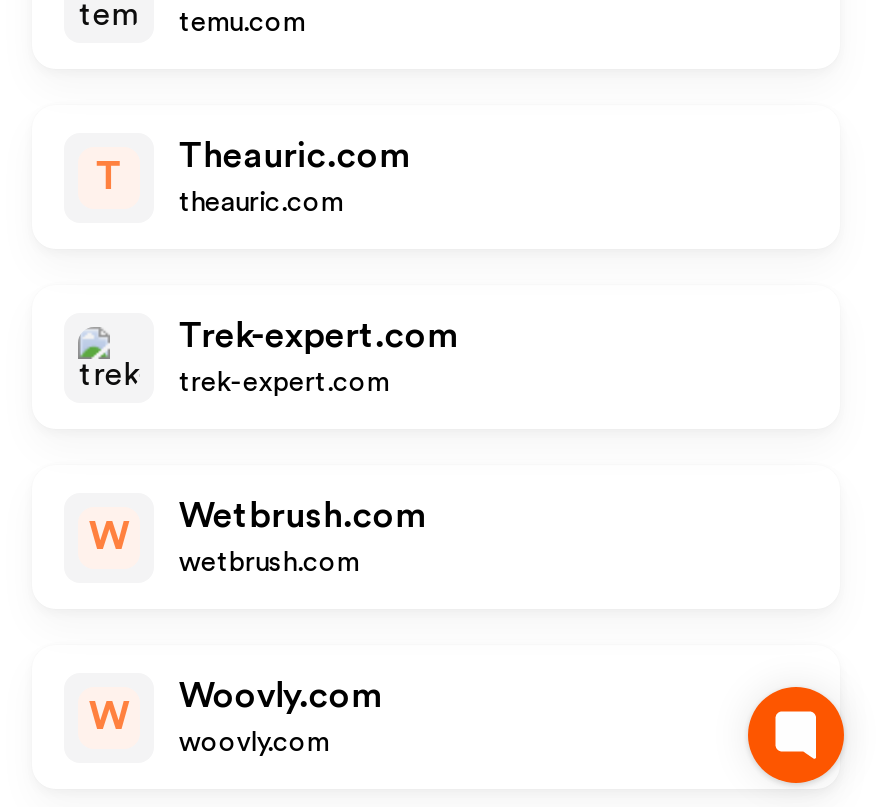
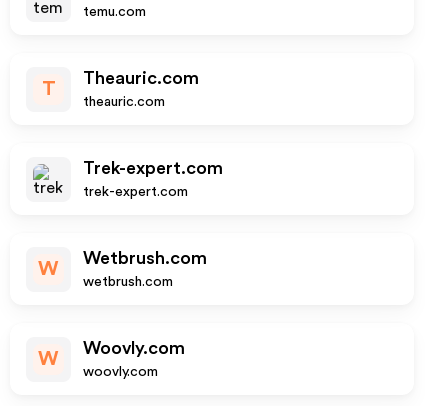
- [image]
